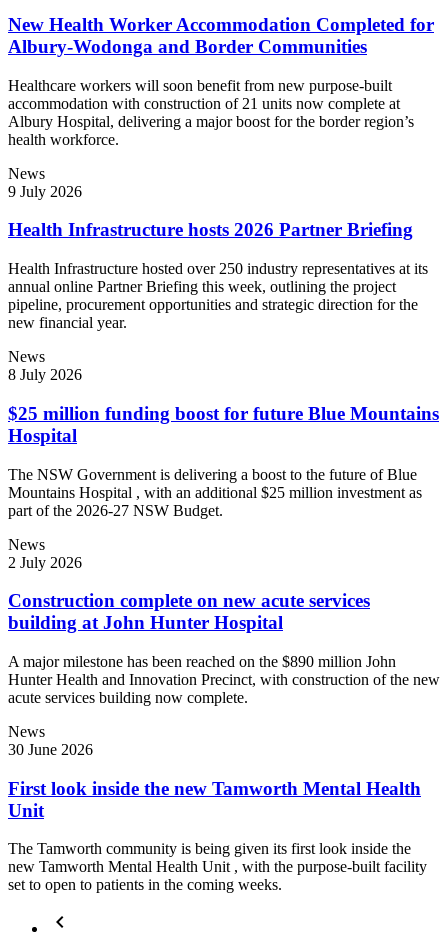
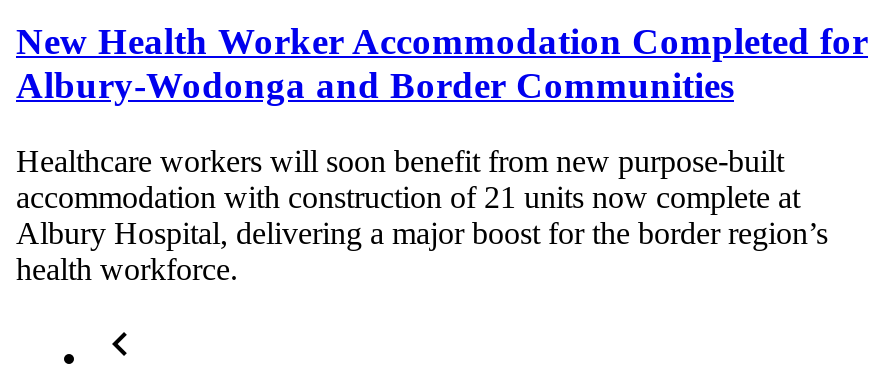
- News
- 9 July 2026
- Health Infrastructure hosts 2026 Partner Briefing
- Health Infrastructure hosted over 250 industry representatives at its
- annual online Partner Briefing this week, outlining the project
- pipeline, procurement opportunities and strategic direction for the
- new financial year.
- News
- 8 July 2026
- $25 million funding boost for future Blue Mountains
- Hospital
- The NSW Government is delivering a boost to the future of Blue
- Mountains Hospital , with an additional $25 million investment as
- part of the 2026-27 NSW Budget.
- News
- 2 July 2026
- Construction complete on new acute services
- building at John Hunter Hospital
- A major milestone has been reached on the $890 million John
- Hunter Health and Innovation Precinct, with construction of the new
- acute services building now complete.
- News
- 30 June 2026
- First look inside the new Tamworth Mental Health
- Unit
- The Tamworth community is being given its first look inside the
- new Tamworth Mental Health Unit , with the purpose-built facility
- set to open to patients in the coming weeks.
